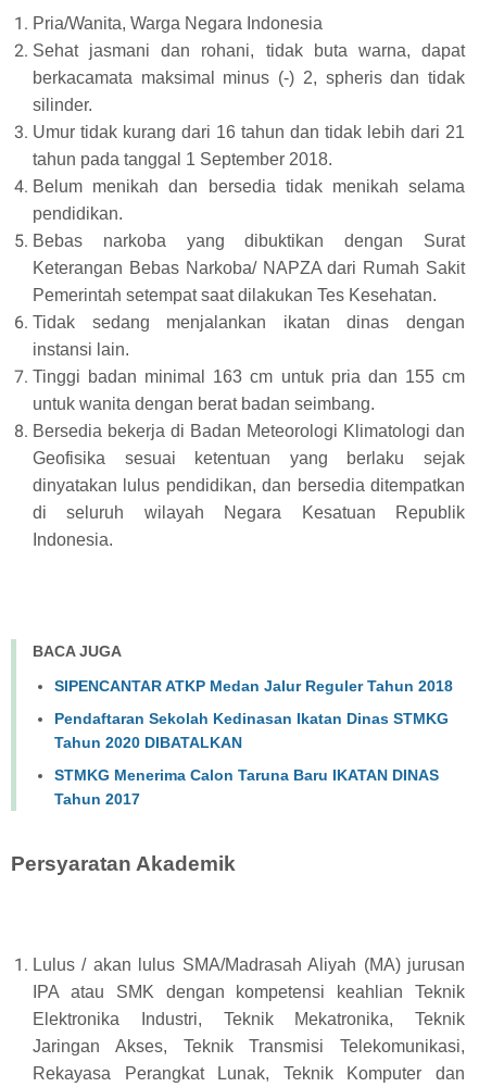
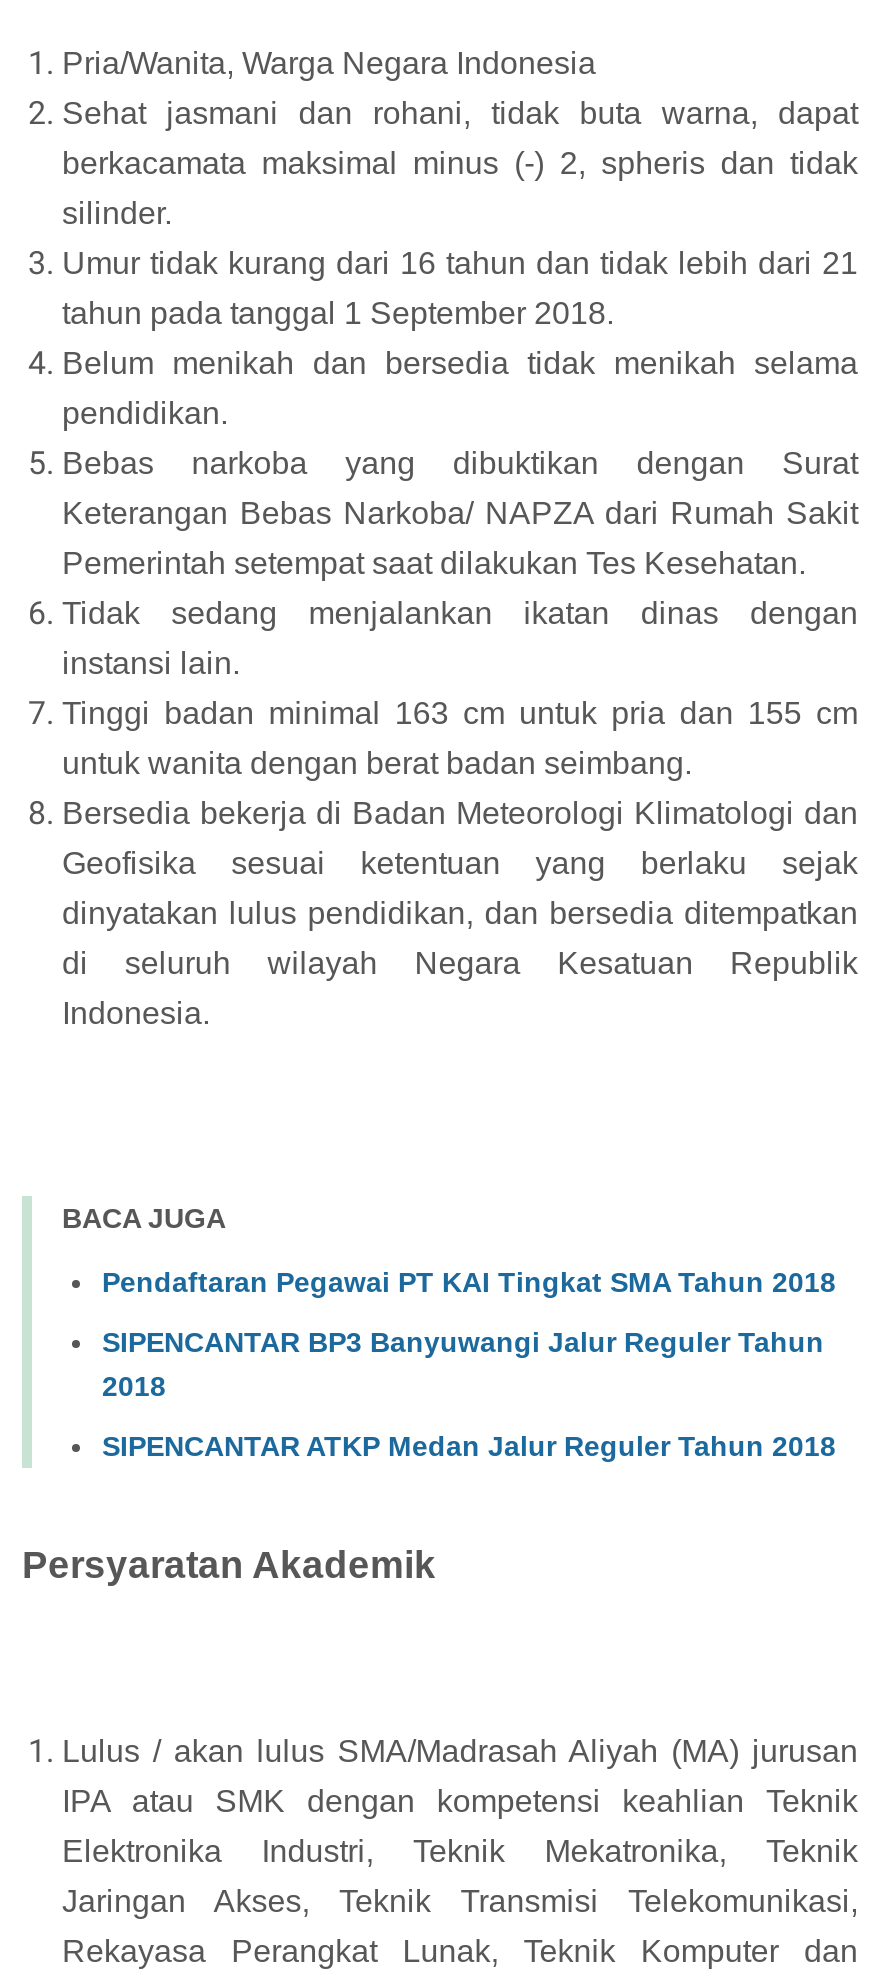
+ Pendaftaran Pegawai PT KAI Tingkat SMA Tahun 2018
+ SIPENCANTAR BP3 Banyuwangi Jalur Reguler Tahun
+ 2018

moved down: SIPENCANTAR ATKP Medan Jalur Reguler Tahun 2018

- Pendaftaran Sekolah Kedinasan Ikatan Dinas STMKG
- Tahun 2020 DIBATALKAN
- STMKG Menerima Calon Taruna Baru IKATAN DINAS
- Tahun 2017
